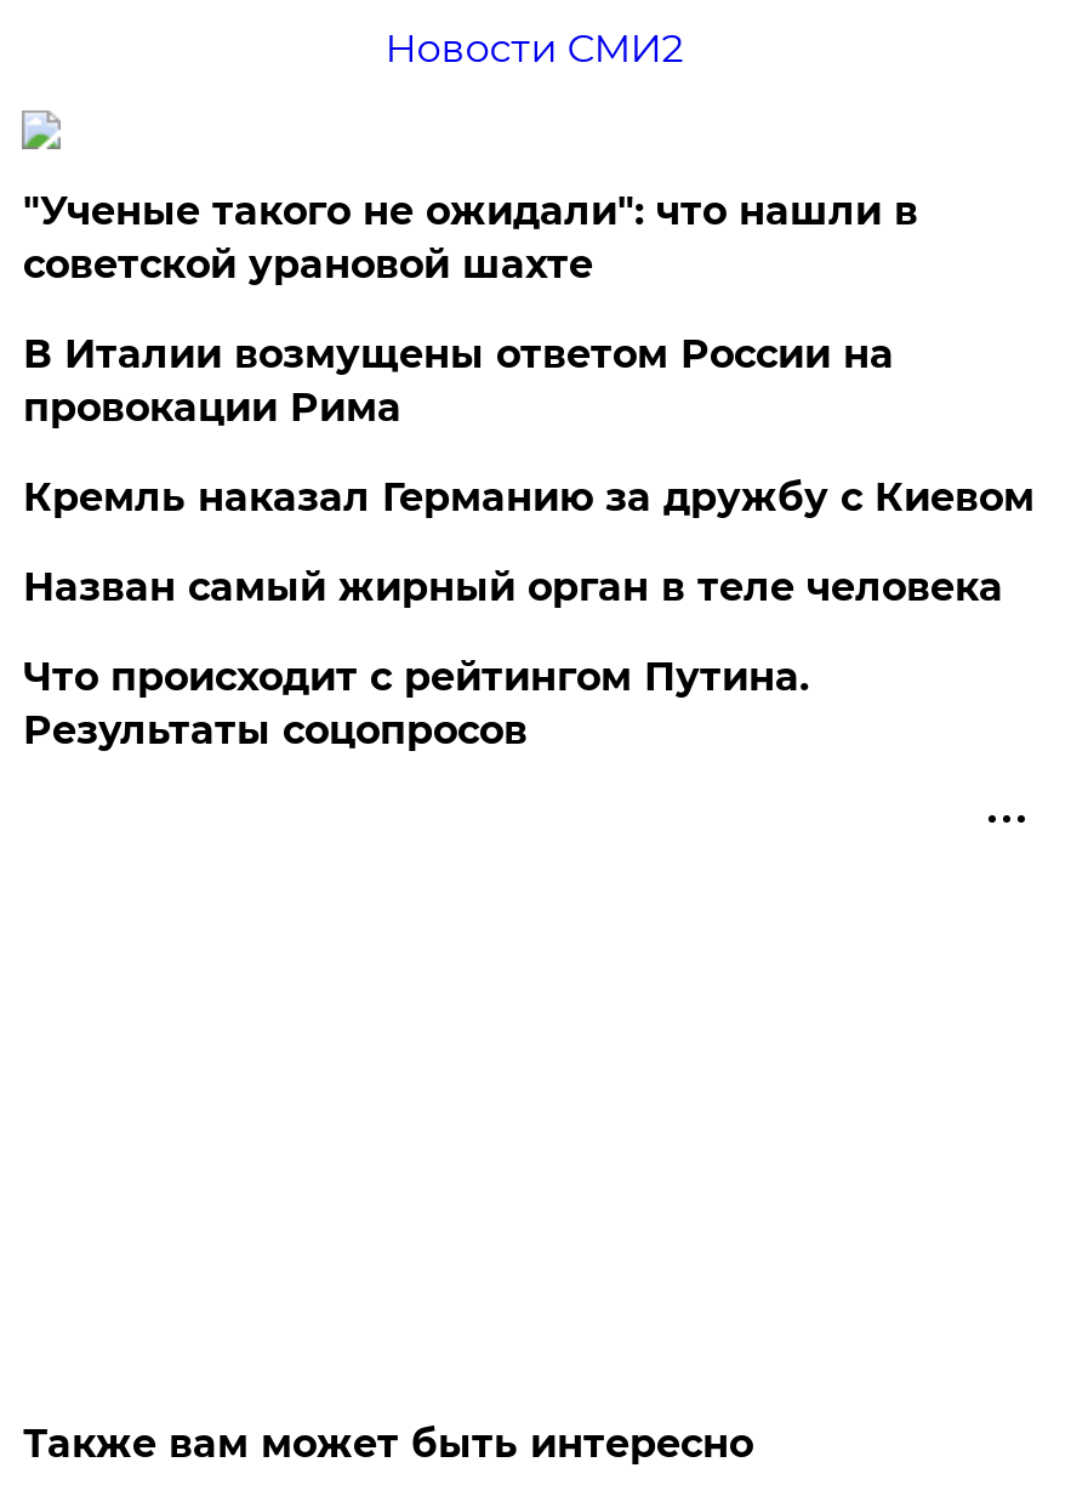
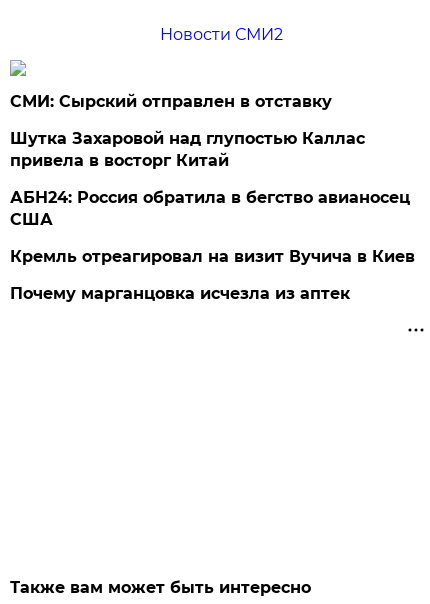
- "Ученые такого не ожидали": что нашли в
- советской урановой шахте
+ СМИ: Сырский отправлен в отставку

- В Италии возмущены ответом России на
- провокации Рима
+ Шутка Захаровой над глупостью Каллас
+ привела в восторг Китай

- Кремль наказал Германию за дружбу с Киевом
+ АБН24: Россия обратила в бегство авианосец
+ США

- Назван самый жирный орган в теле человека
+ Кремль отреагировал на визит Вучича в Киев

- Что происходит с рейтингом Путина.
- Результаты соцопросов
+ Почему марганцовка исчезла из аптек
